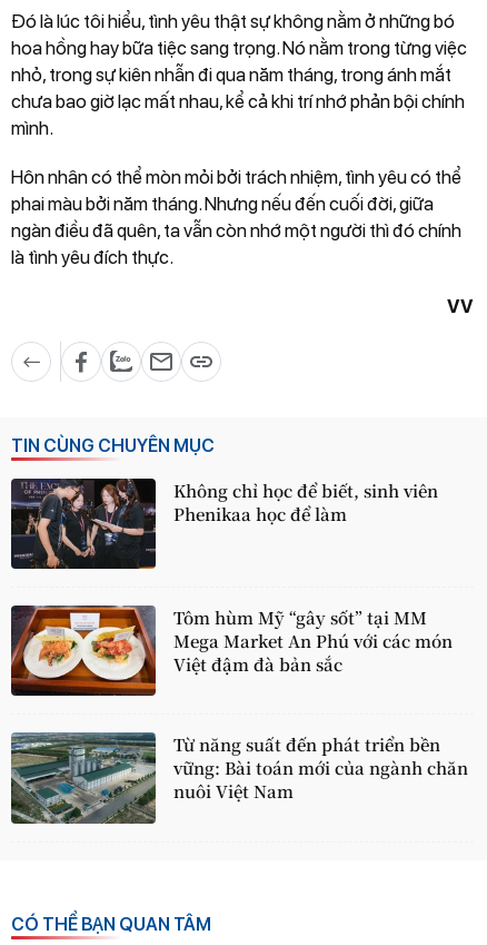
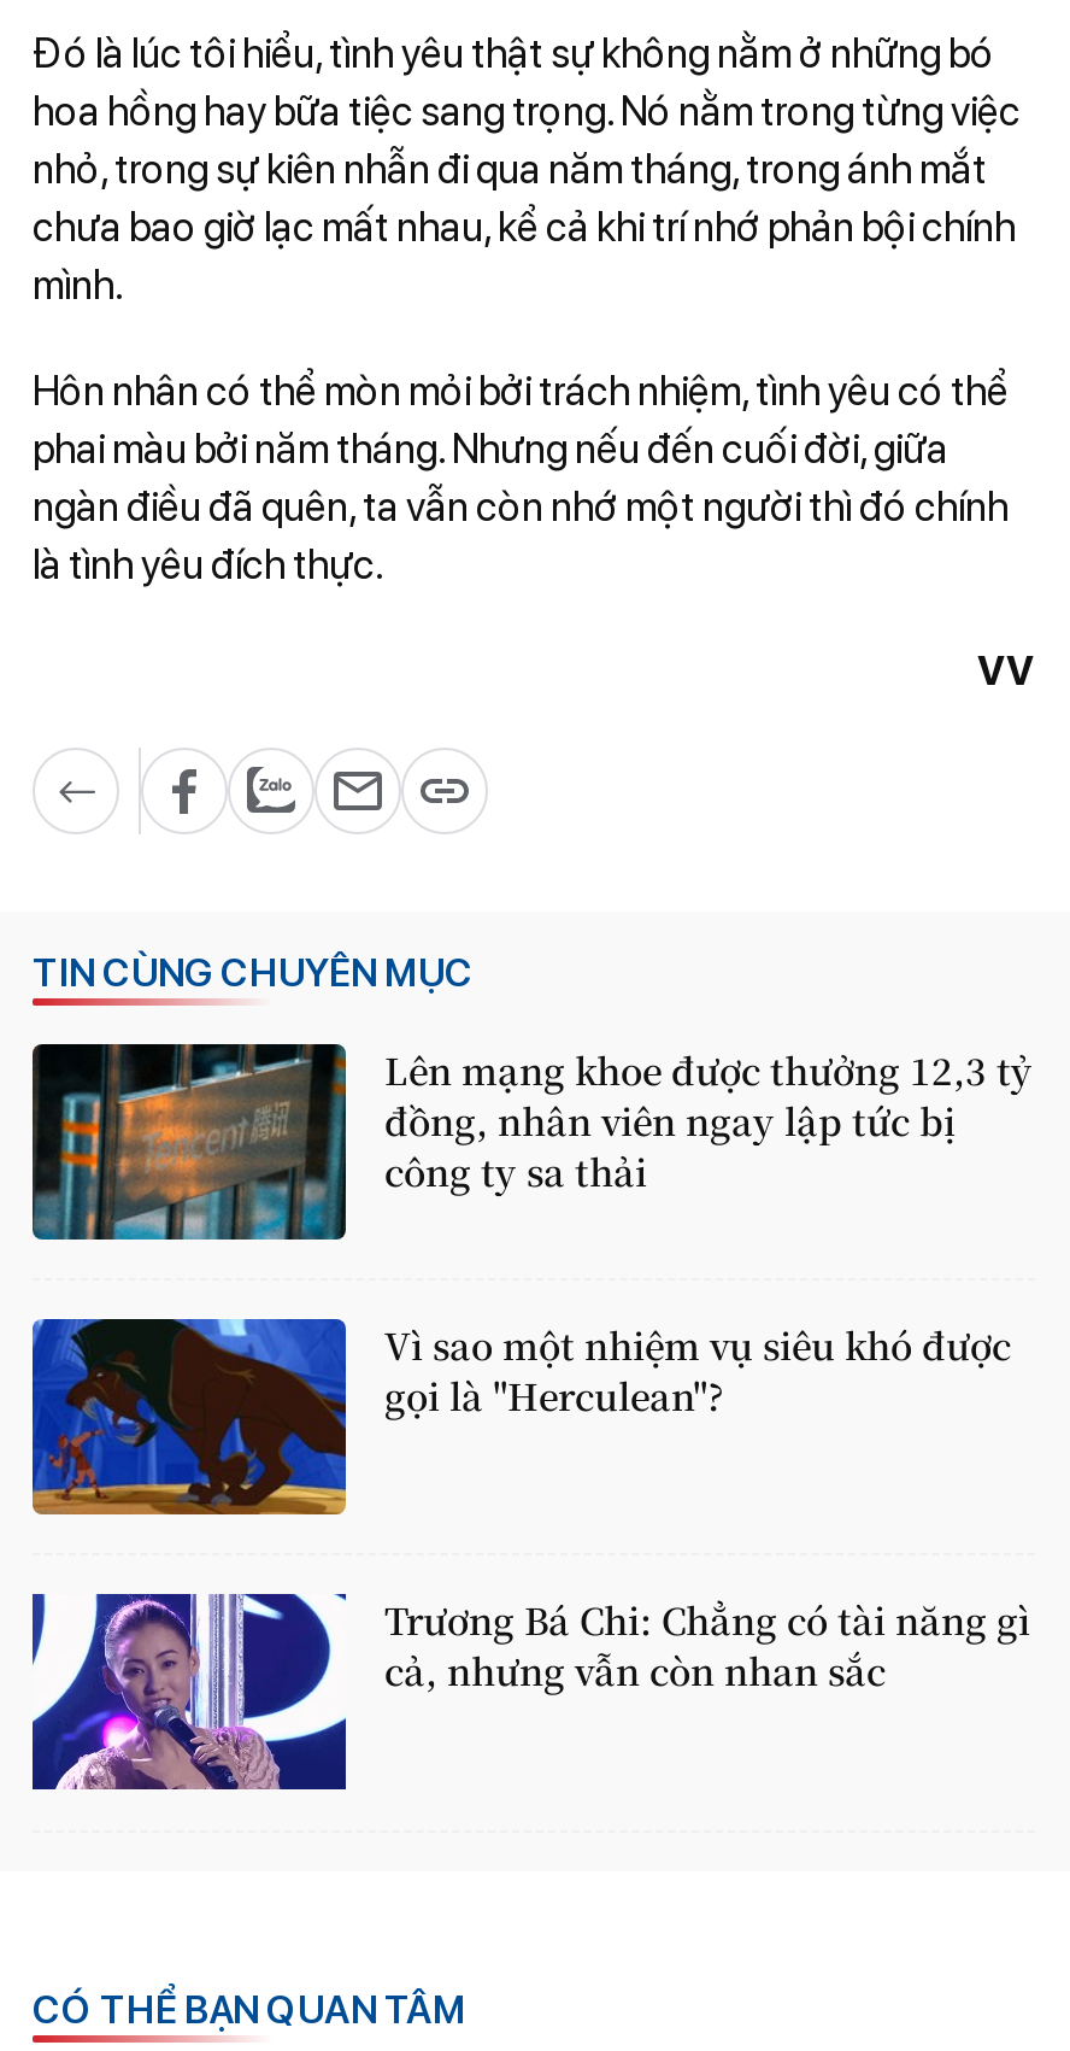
- [image]
- Không chỉ học để biết, sinh viên
- Phenikaa học để làm
+ [image]
+ Lên mạng khoe được thưởng 12,3 tỷ
+ đồng, nhân viên ngay lập tức bị
+ công ty sa thải

- [image]
- Tôm hùm Mỹ “gây sốt” tại MM
- Mega Market An Phú với các món
- Việt đậm đà bản sắc
+ [image]
+ Vì sao một nhiệm vụ siêu khó được
+ gọi là "Herculean"?

- [image]
- Từ năng suất đến phát triển bền
- vững: Bài toán mới của ngành chăn
- nuôi Việt Nam
+ [image]
+ Trương Bá Chi: Chẳng có tài năng gì
+ cả, nhưng vẫn còn nhan sắc
